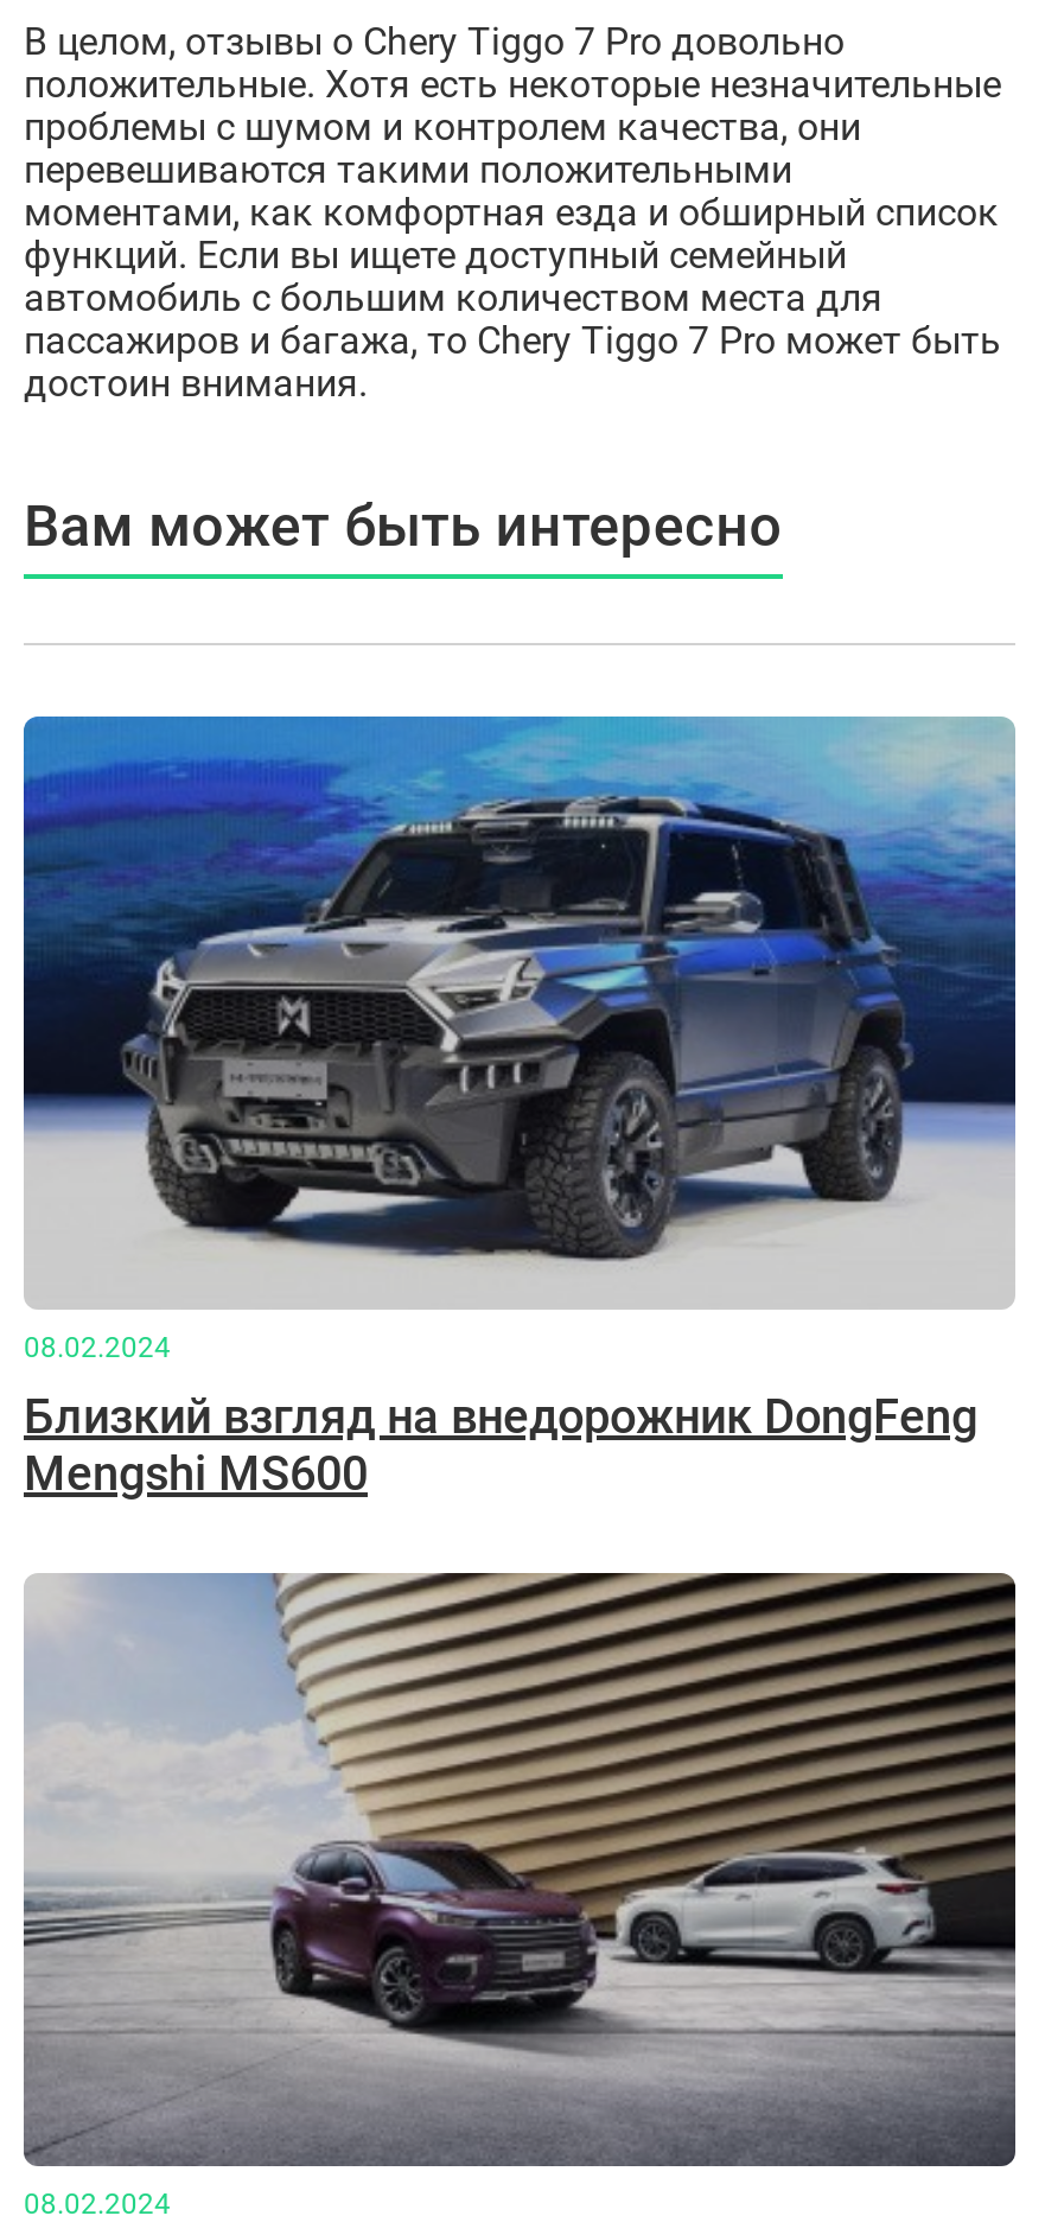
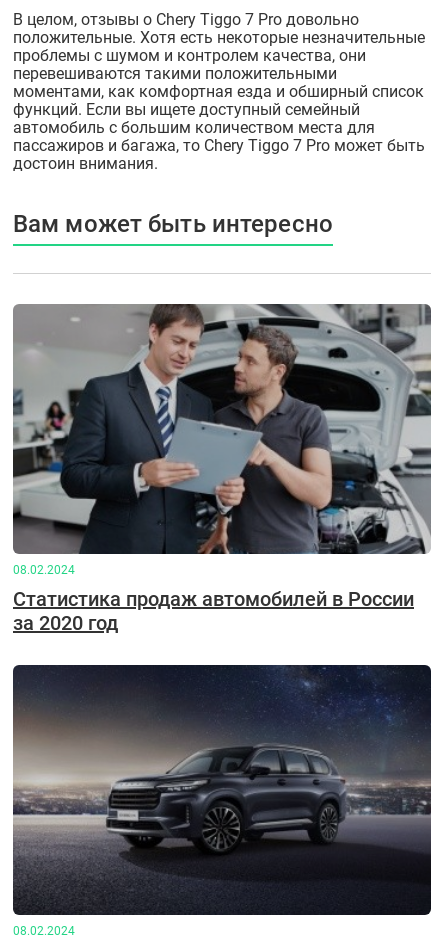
- [image]
- Близкий взгляд на внедорожник DongFeng
- Mengshi MS600
+ [image]
+ Статистика продаж автомобилей в России
+ за 2020 год

- [image]
+ [image]
